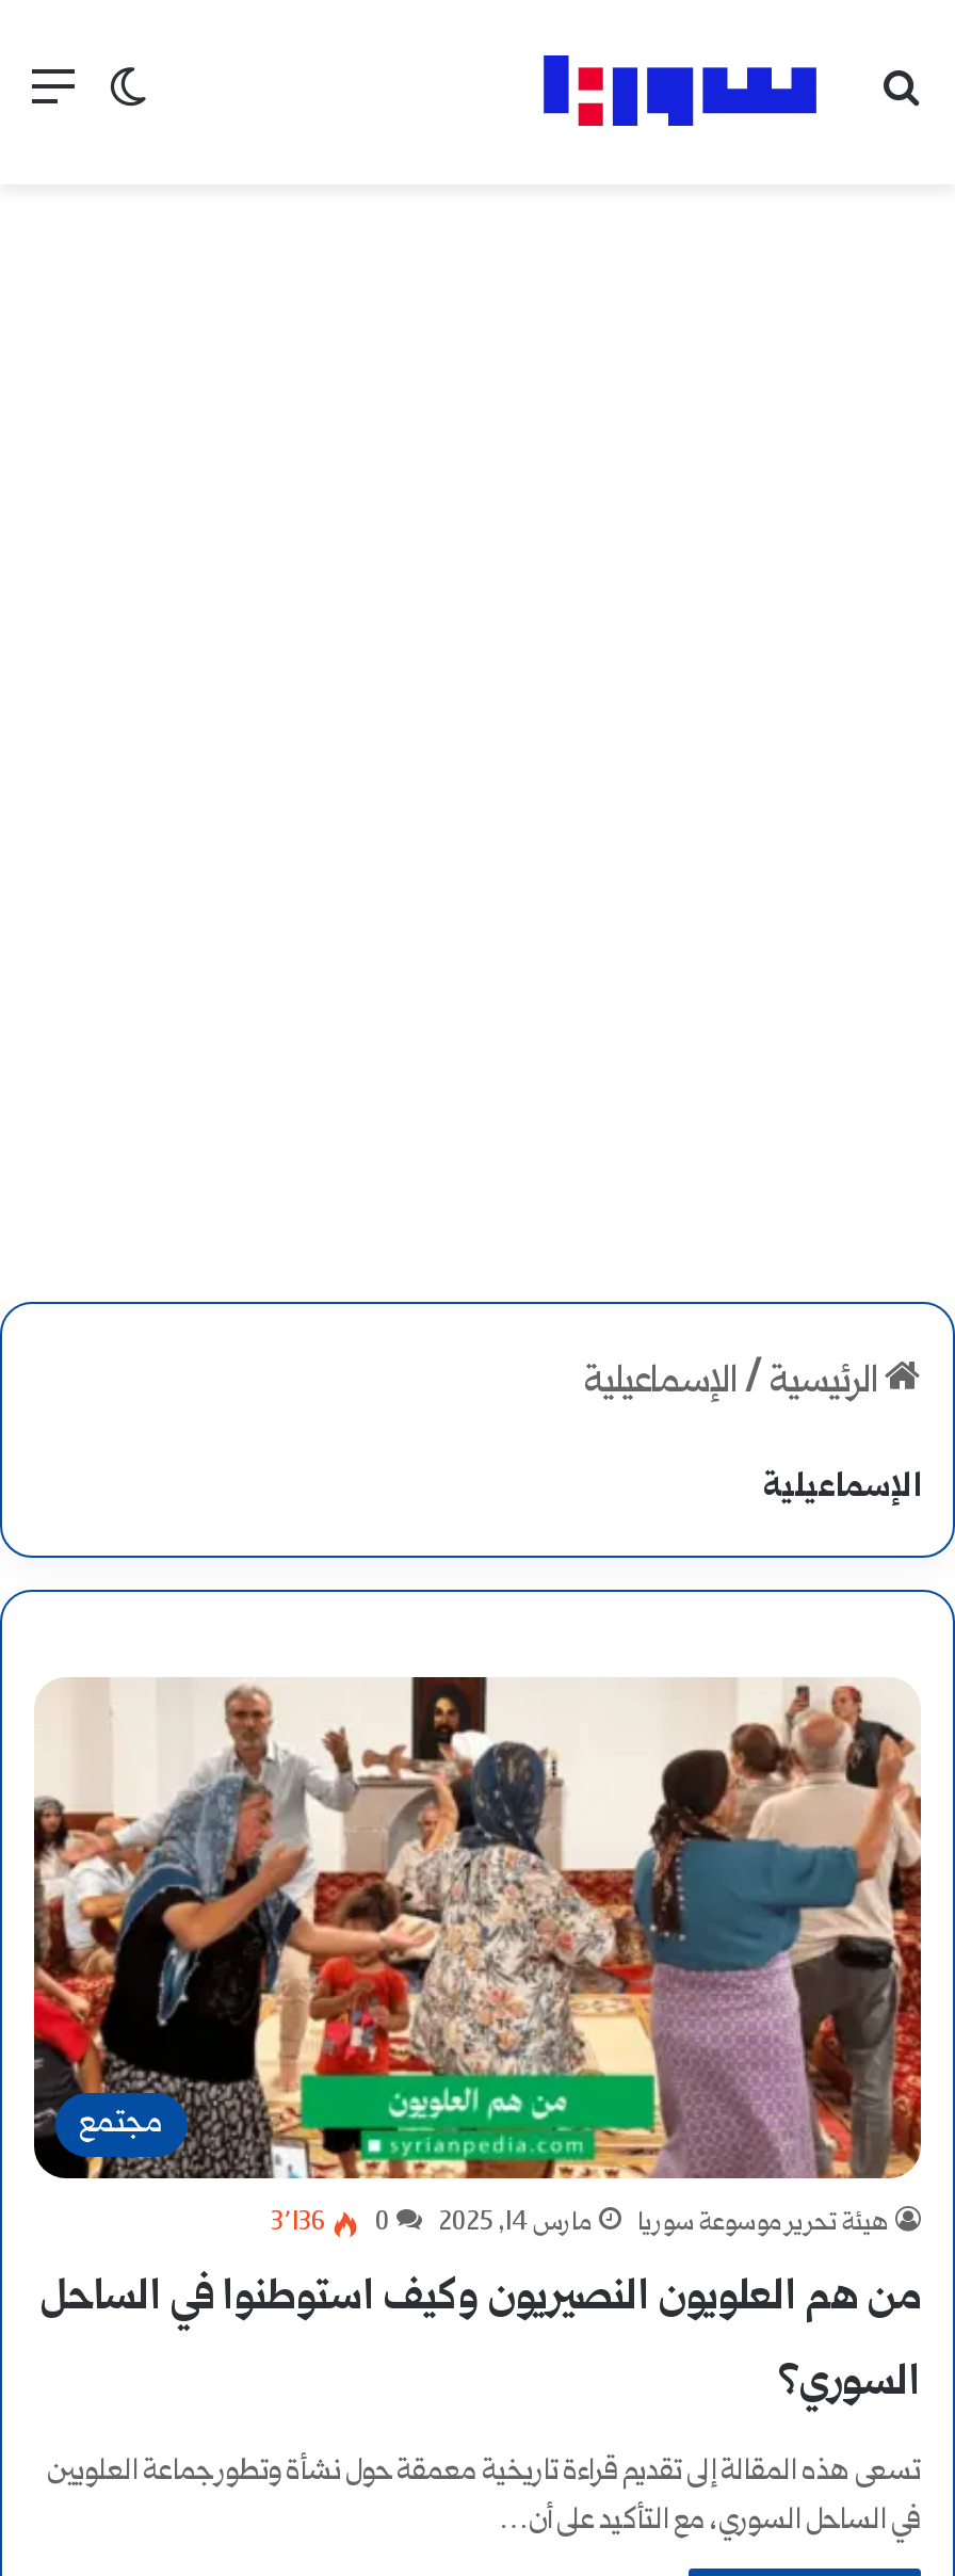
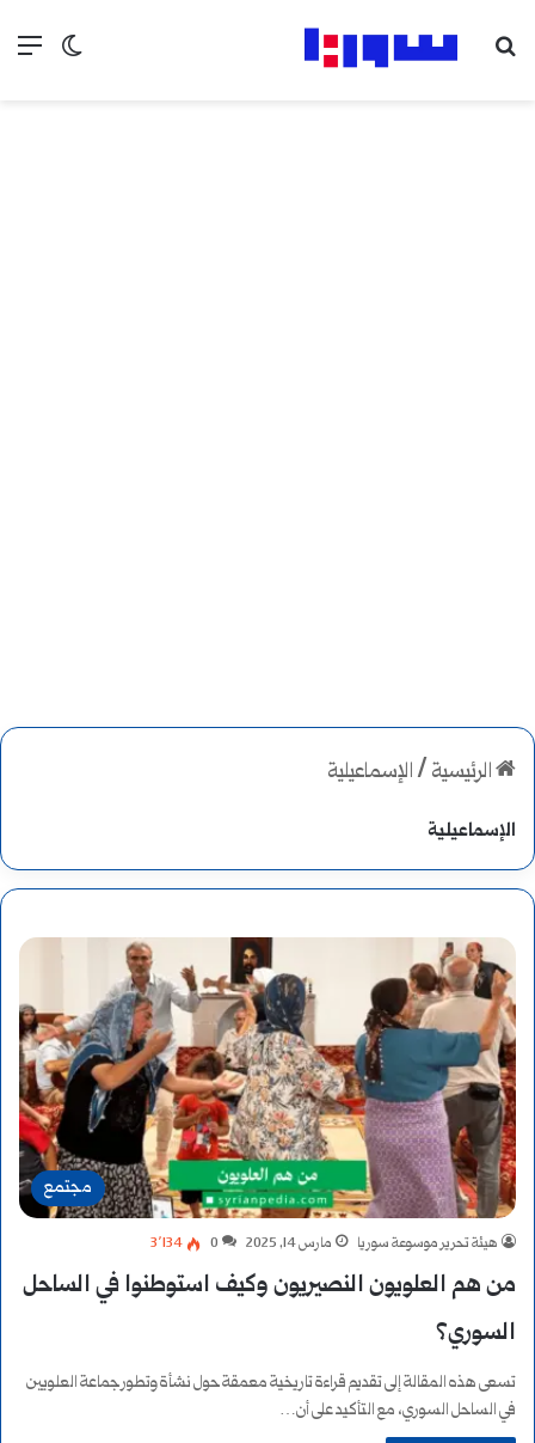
- 3٬136 0
+ 3٬134 0
